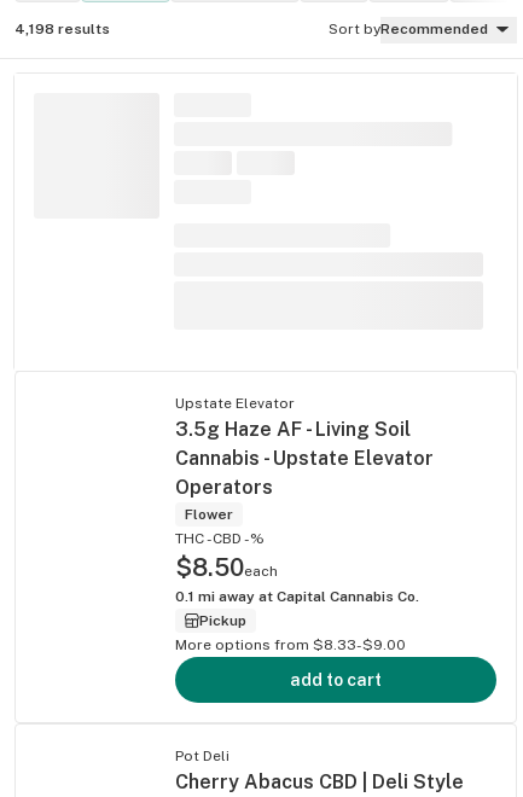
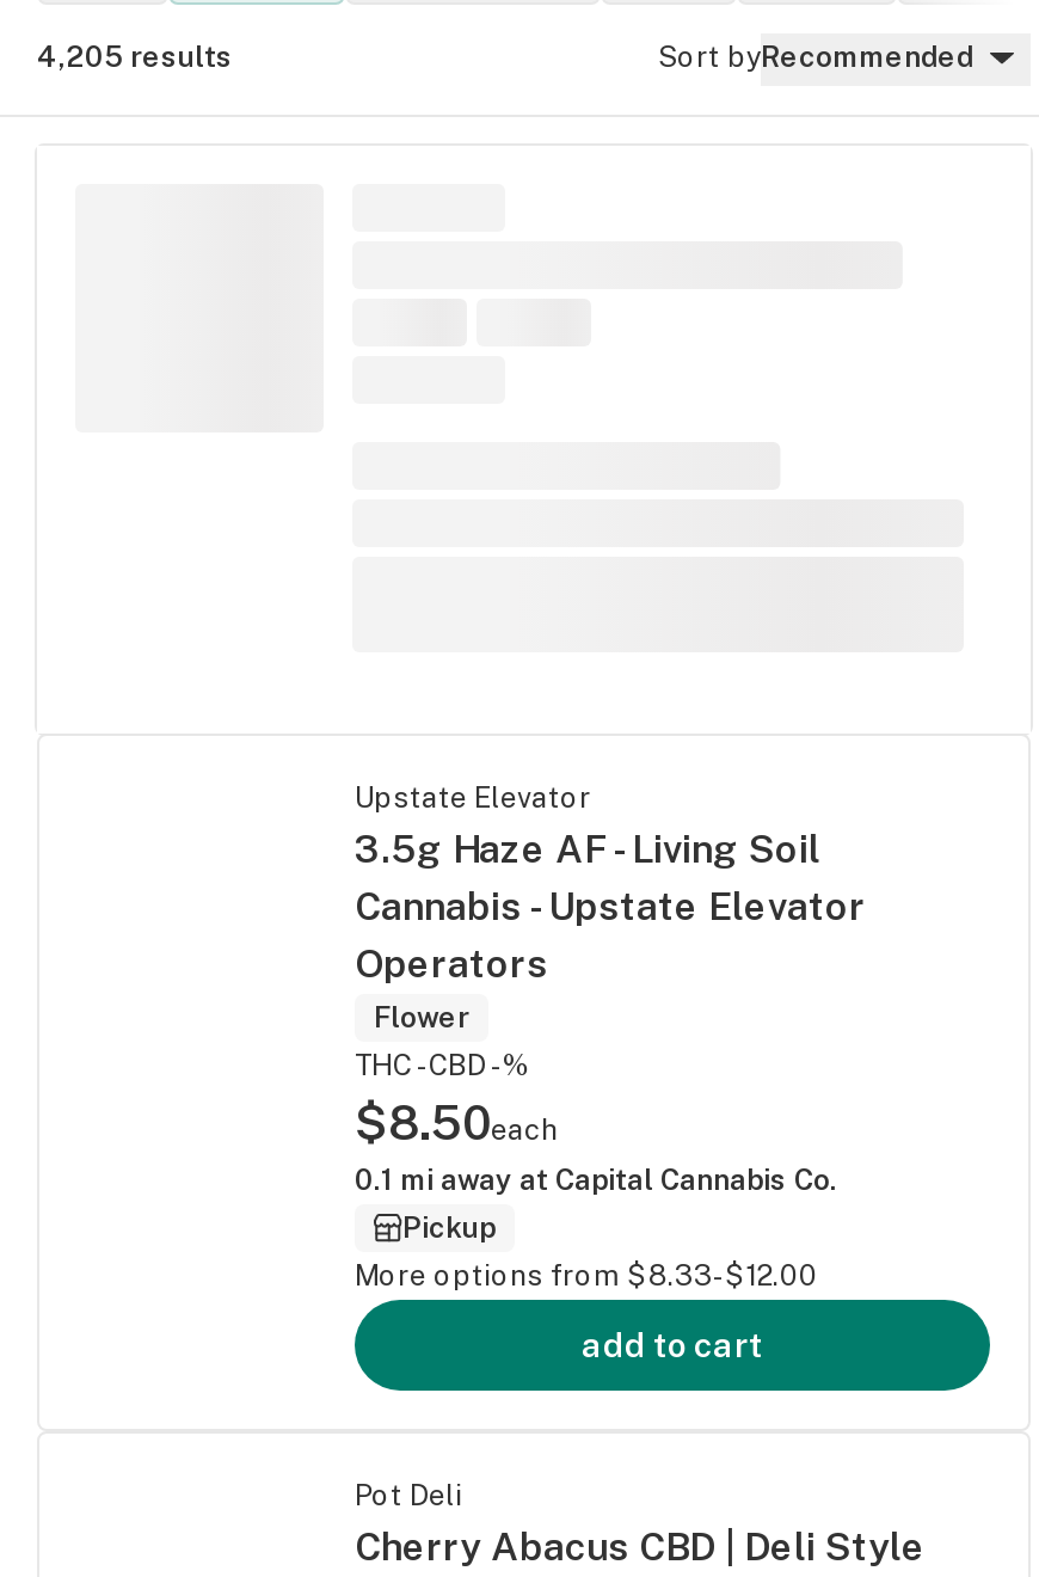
- 4,198 results
+ 4,205 results

- More options from $8.33-$9.00
+ More options from $8.33-$12.00
